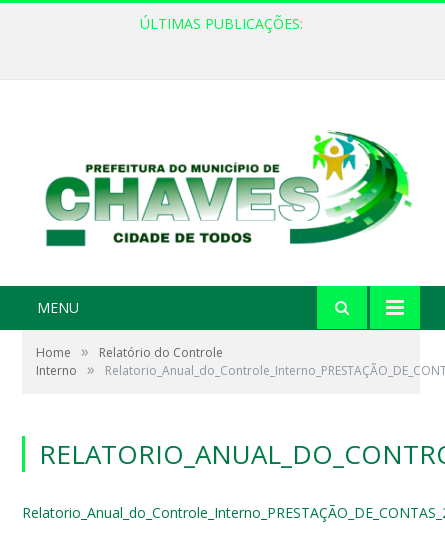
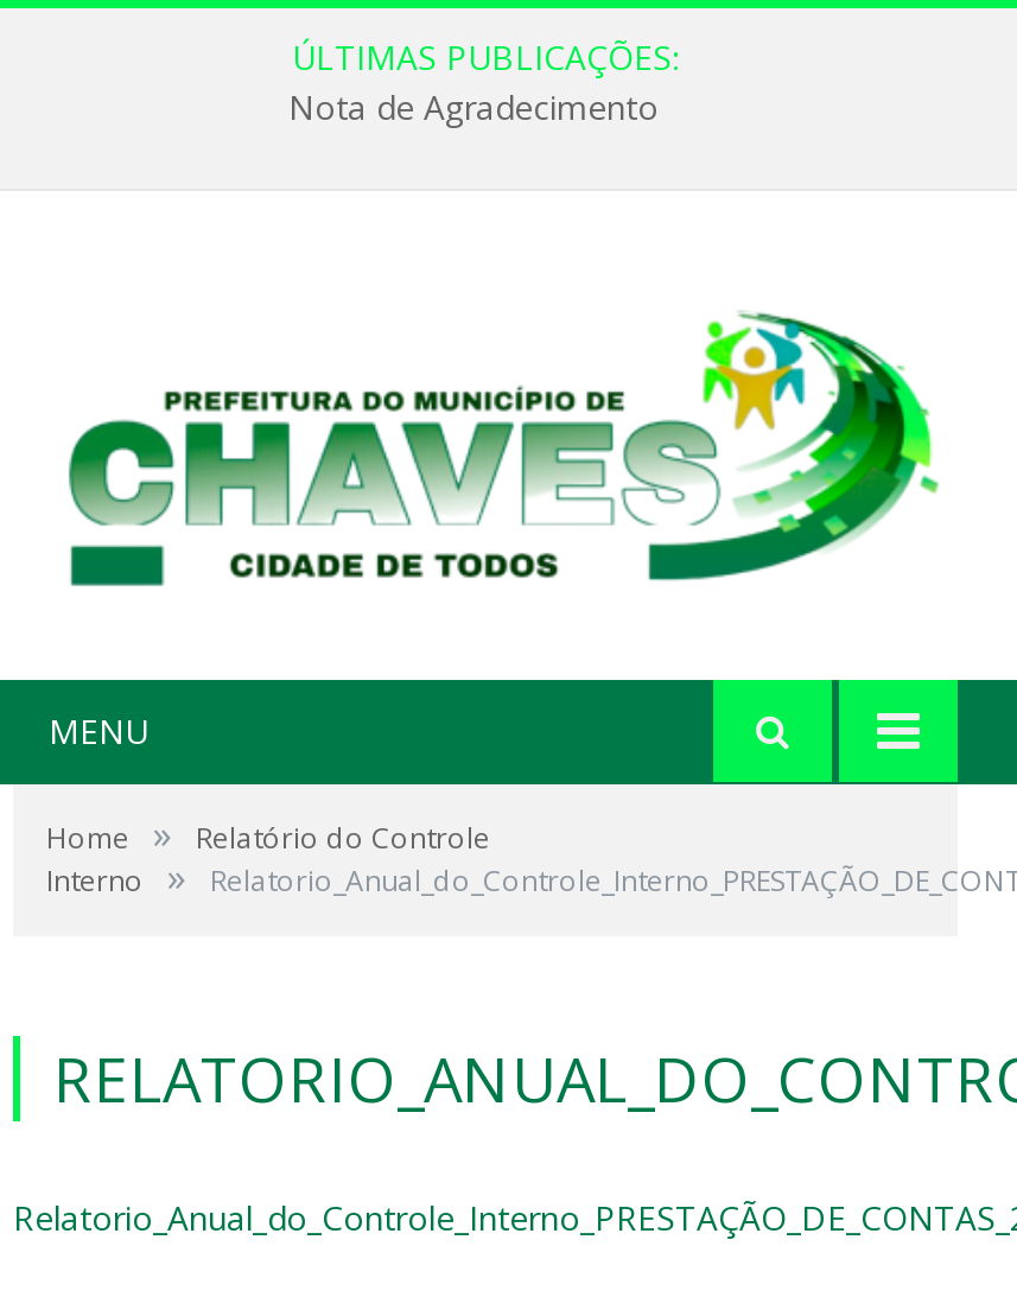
+ Nota de Agradecimento
